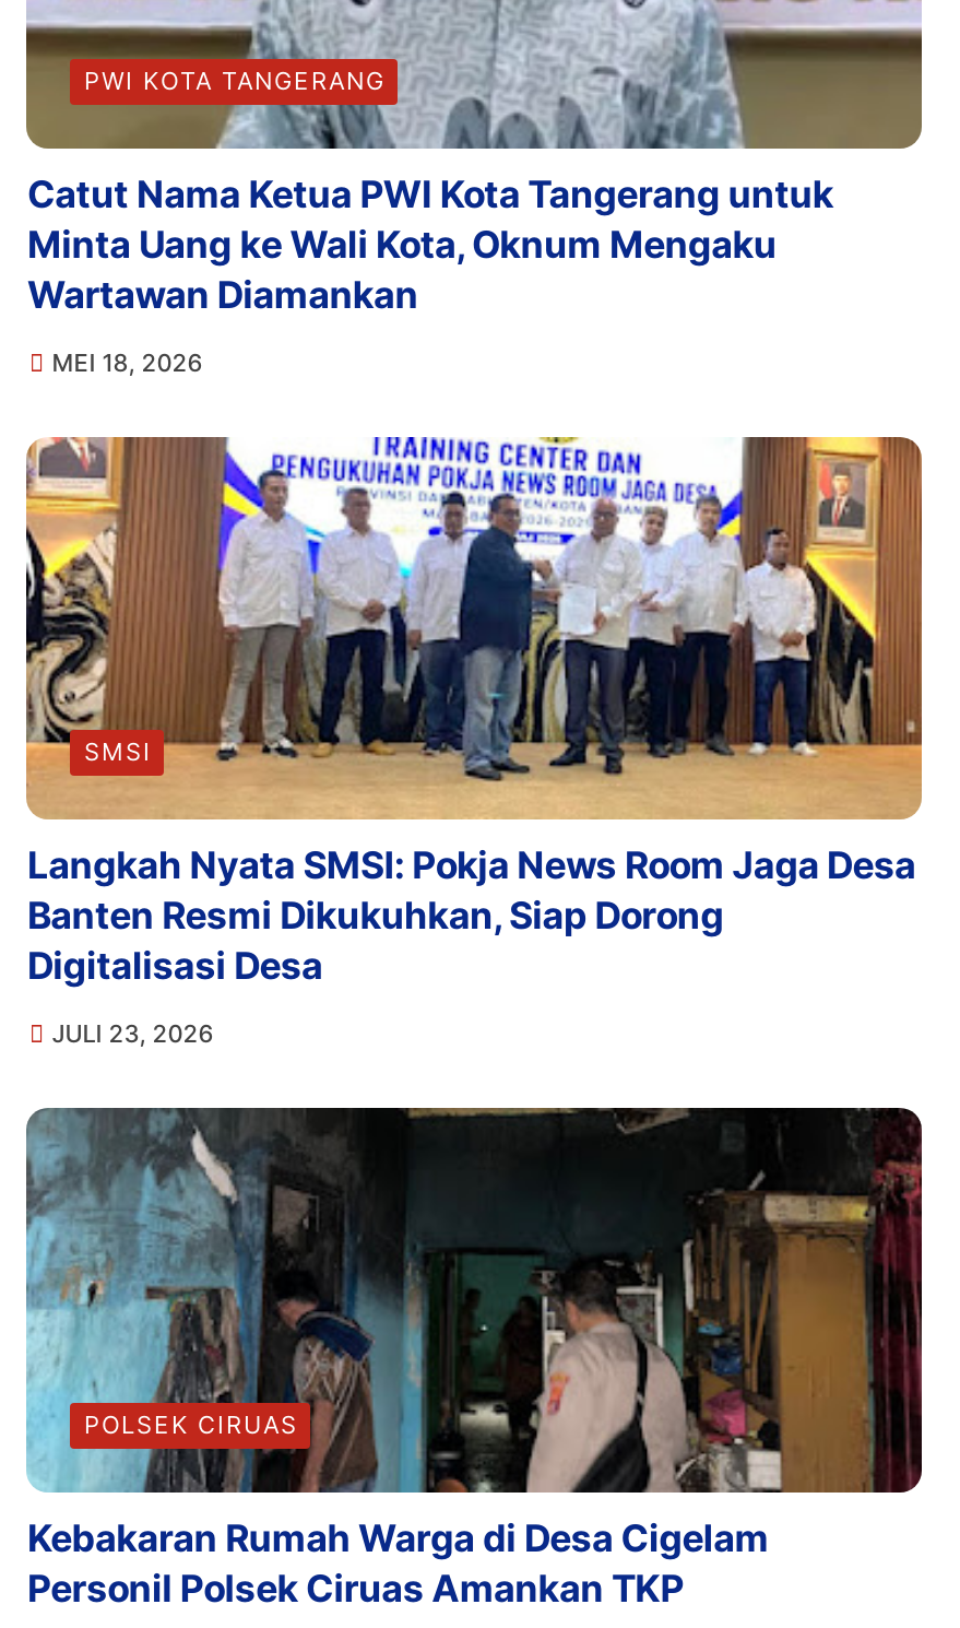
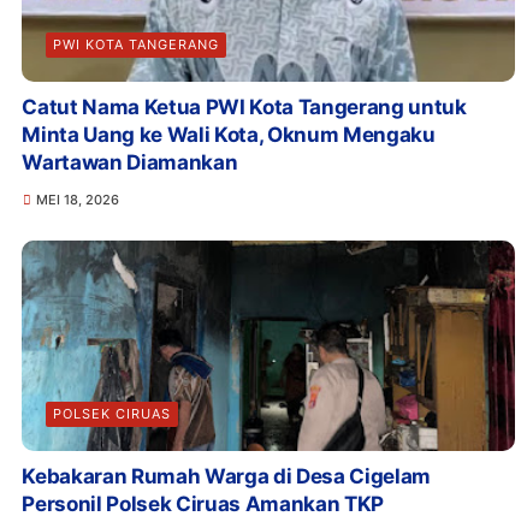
- [image]
- SMSI
- Langkah Nyata SMSI: Pokja News Room Jaga Desa
- Banten Resmi Dikukuhkan, Siap Dorong
- Digitalisasi Desa
- JULI 23, 2026
